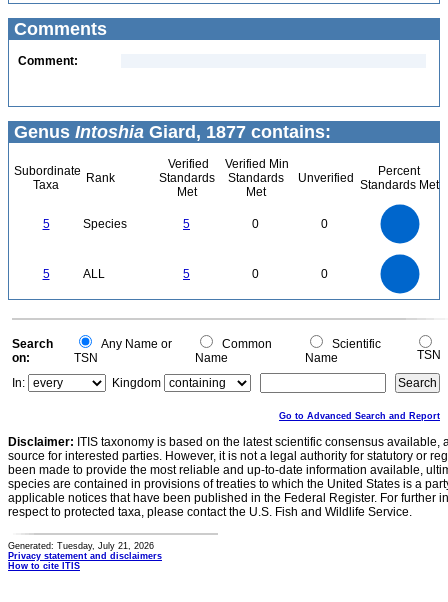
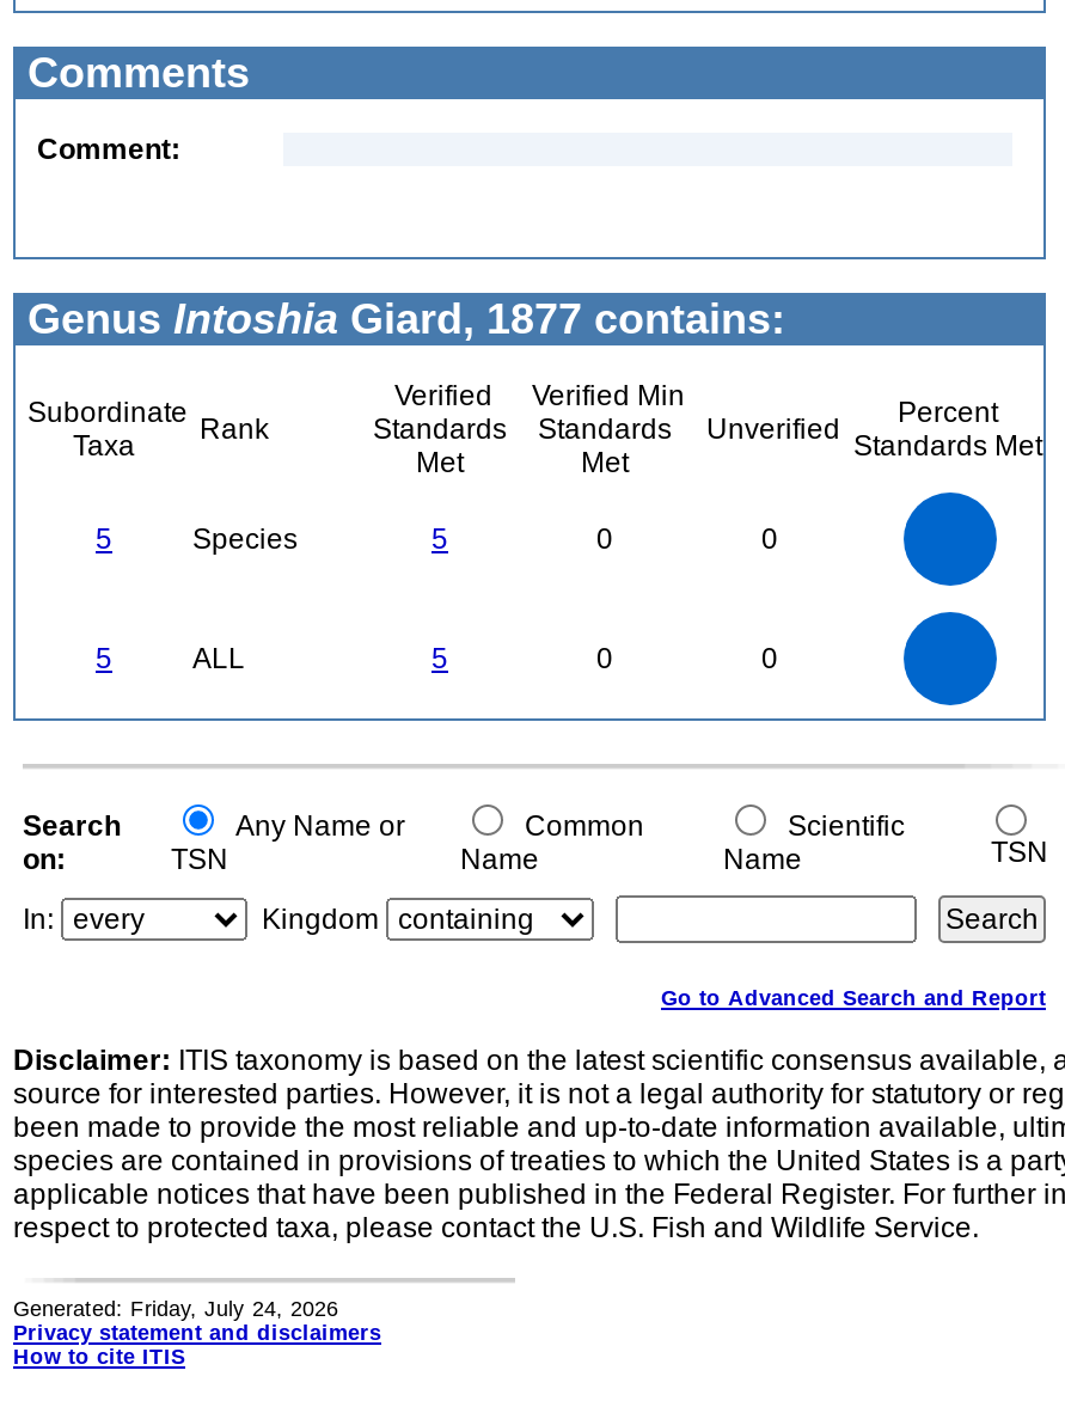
- Generated: Tuesday, July 21, 2026
+ Generated: Friday, July 24, 2026
